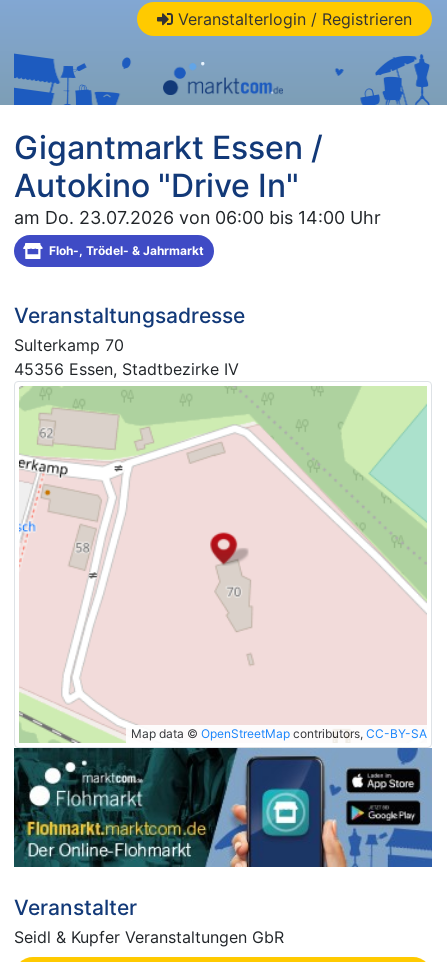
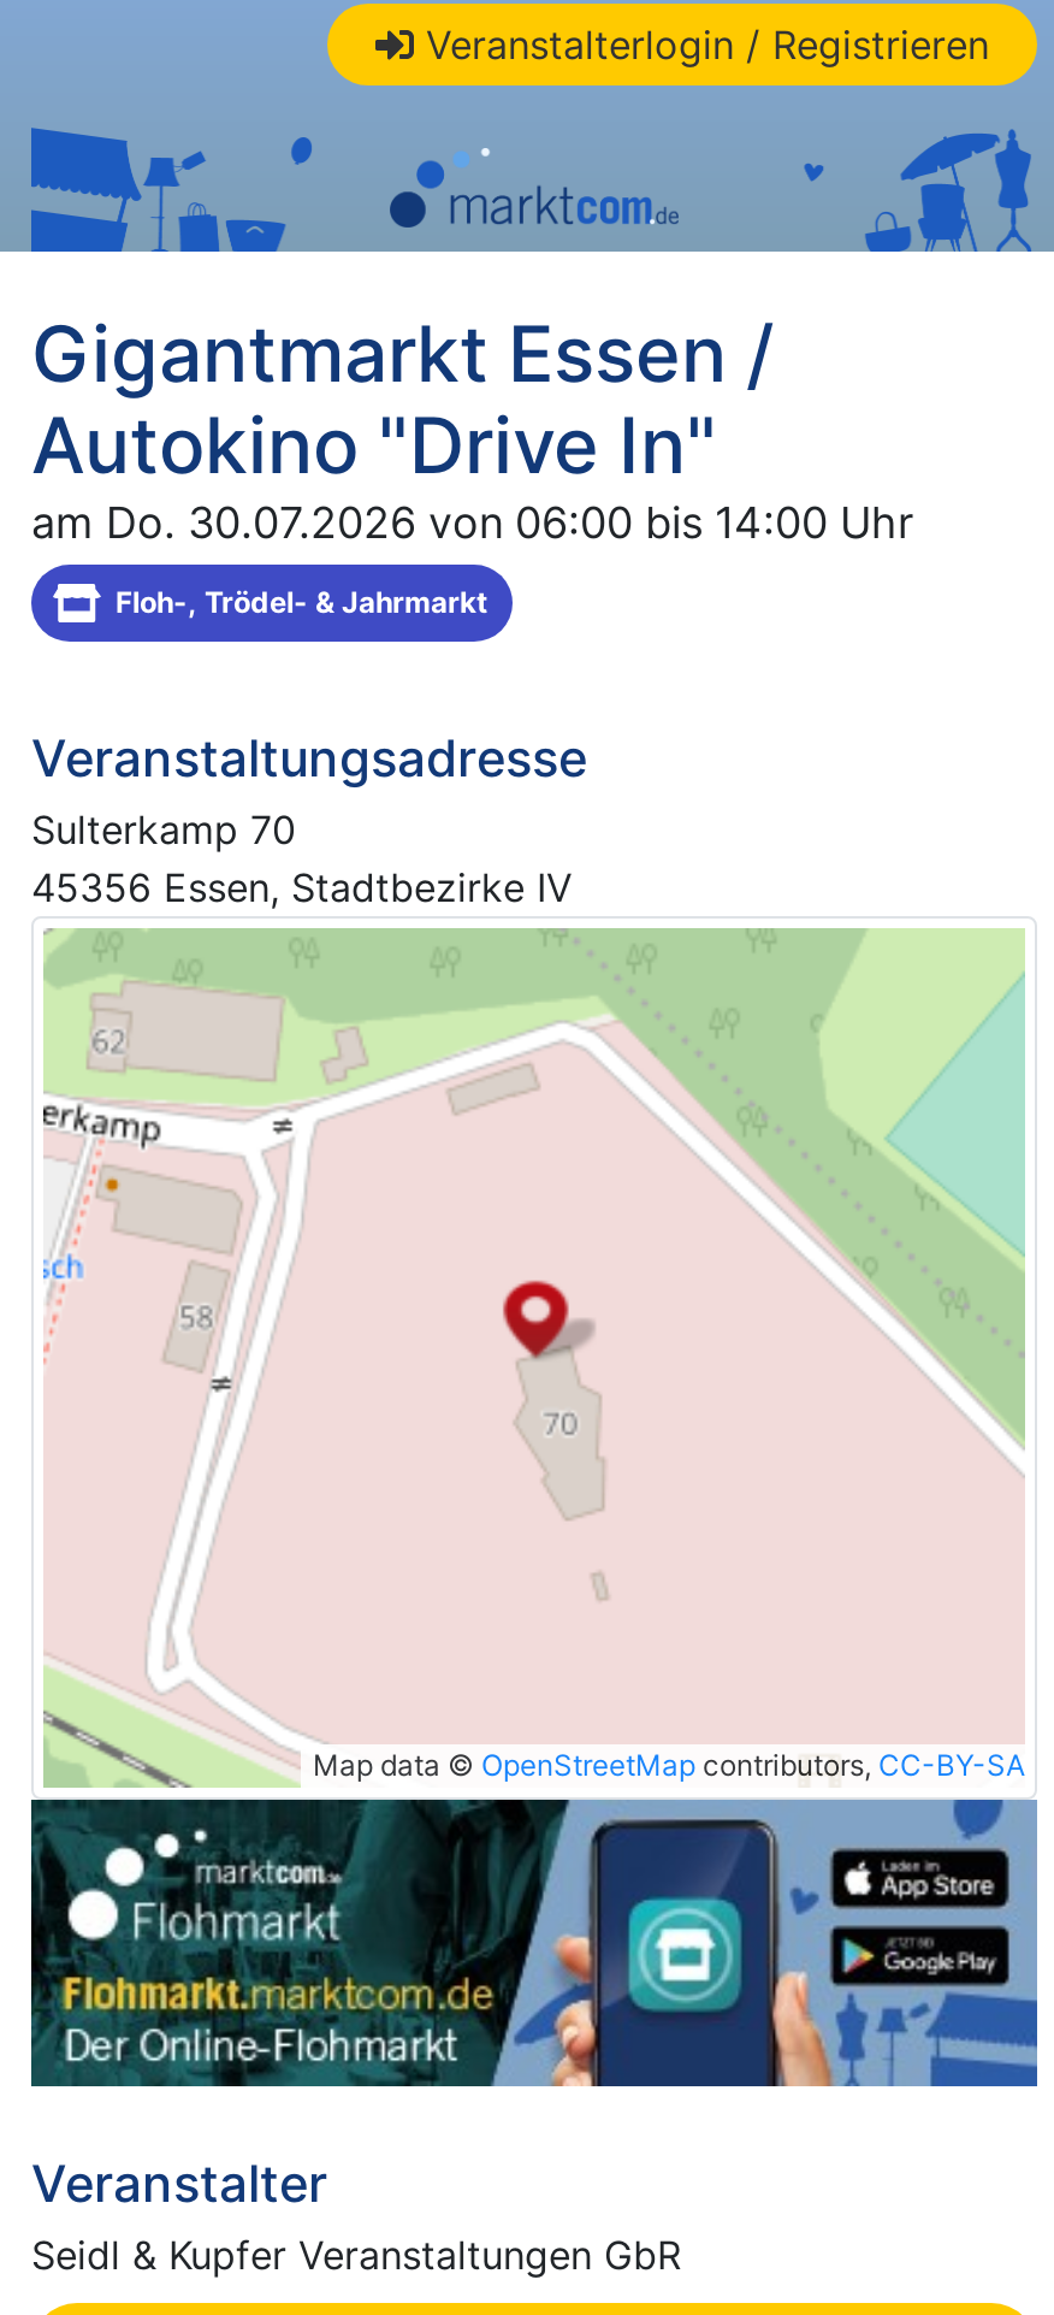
- am Do. 23.07.2026 von 06:00 bis 14:00 Uhr
+ am Do. 30.07.2026 von 06:00 bis 14:00 Uhr
